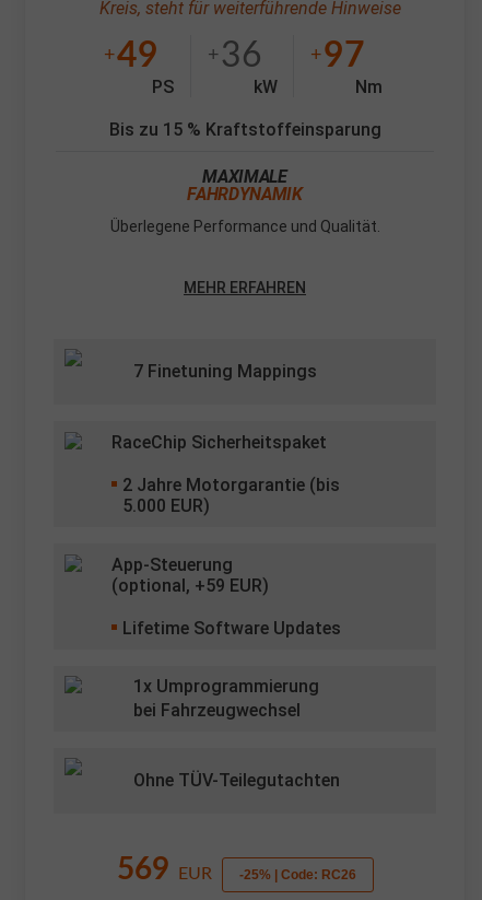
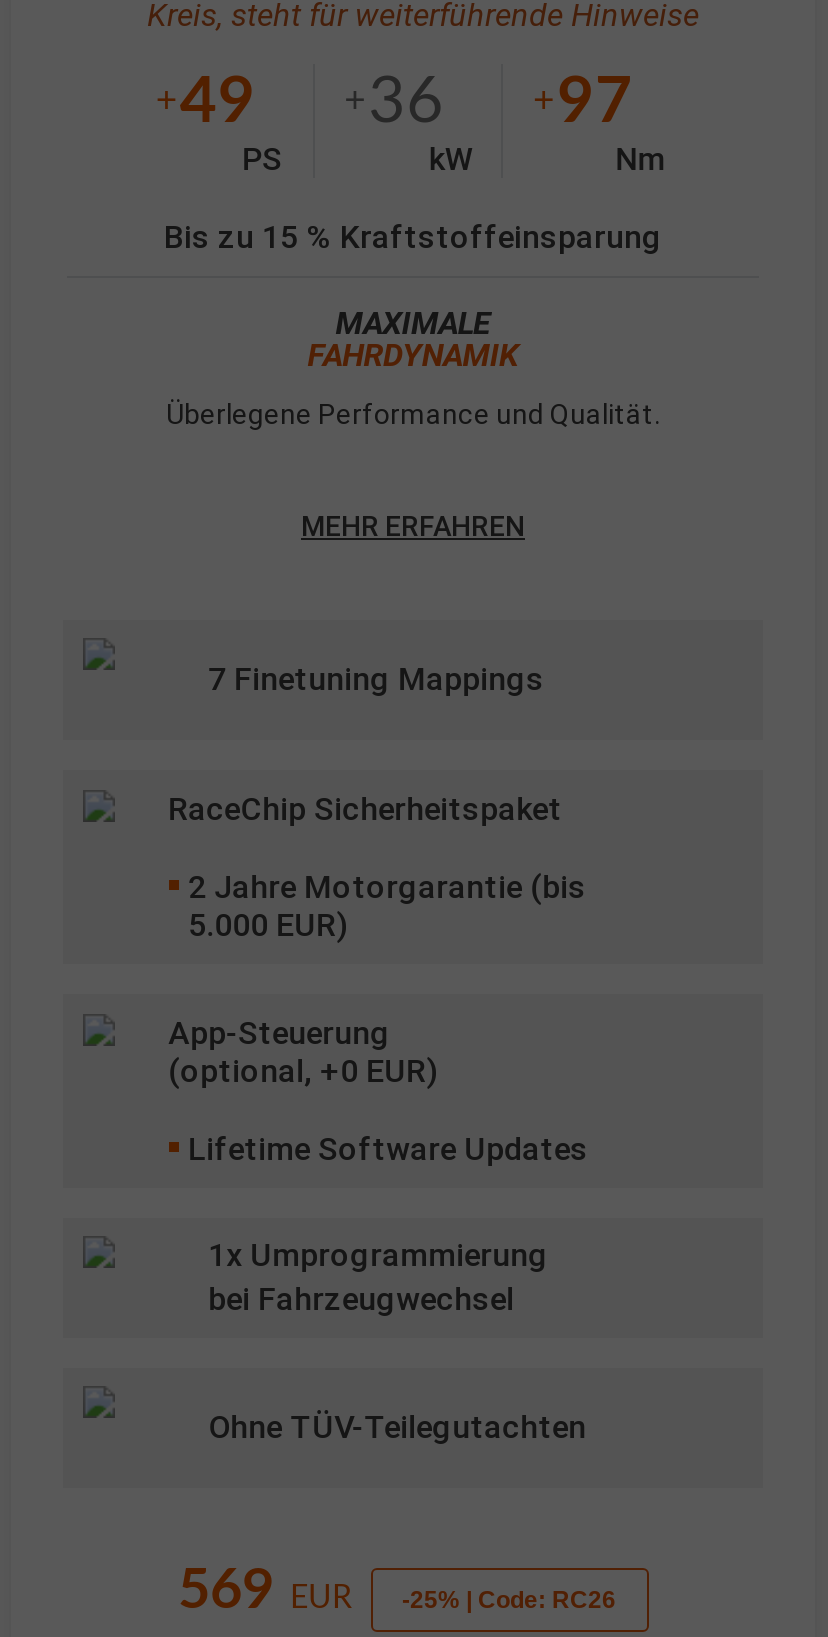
- (optional, +59 EUR)
+ (optional, +0 EUR)
